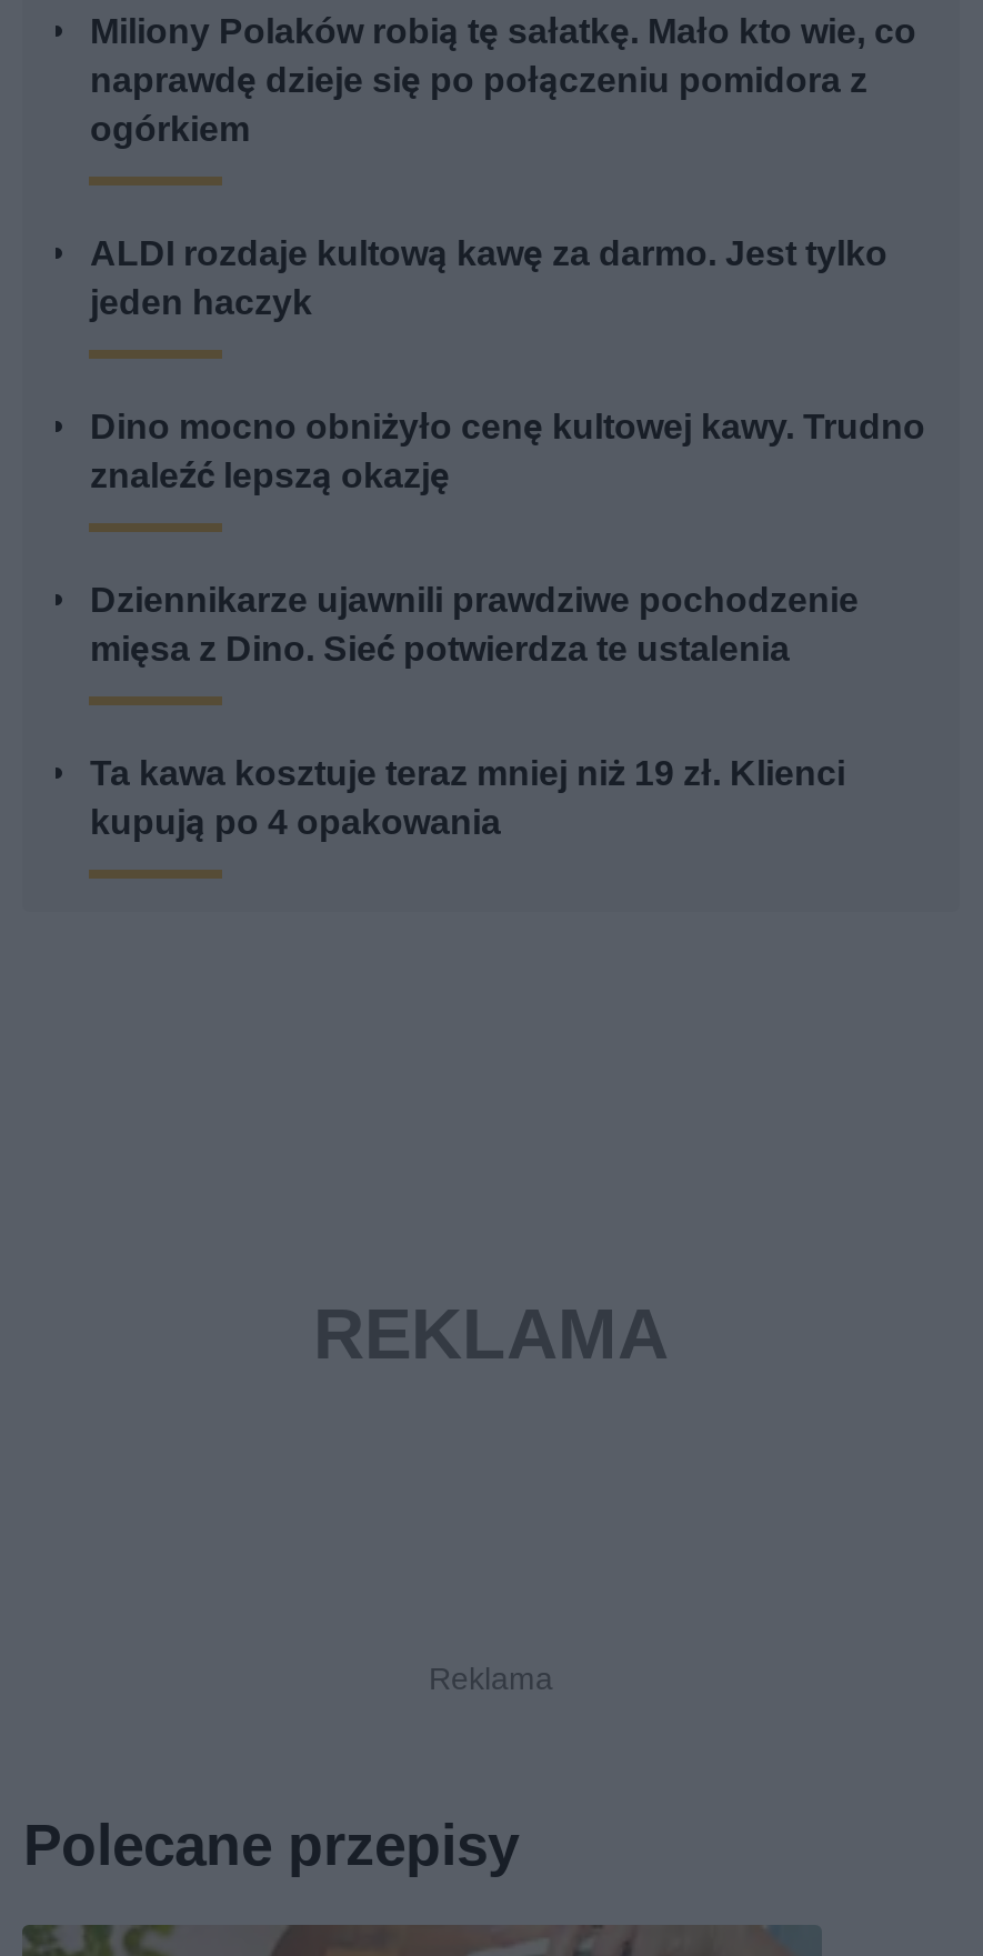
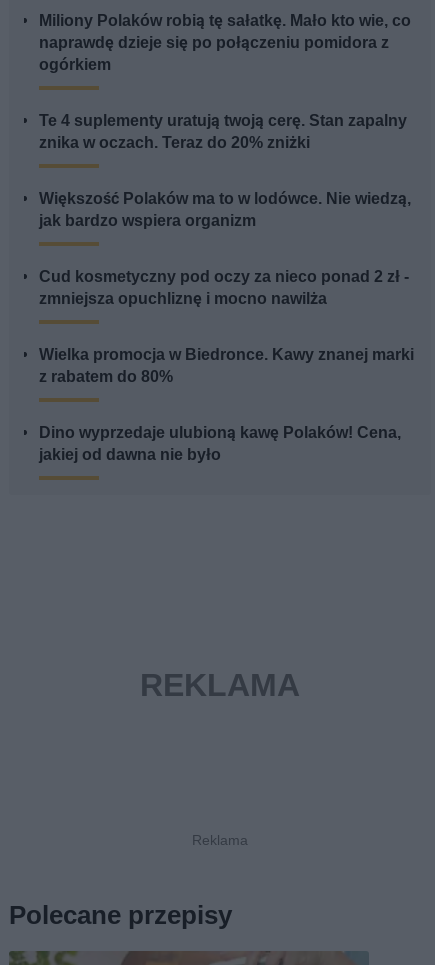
- ALDI rozdaje kultową kawę za darmo. Jest tylko
- jeden haczyk
- Dino mocno obniżyło cenę kultowej kawy. Trudno
- znaleźć lepszą okazję
- Dziennikarze ujawnili prawdziwe pochodzenie
- mięsa z Dino. Sieć potwierdza te ustalenia
- Ta kawa kosztuje teraz mniej niż 19 zł. Klienci
- kupują po 4 opakowania
+ Te 4 suplementy uratują twoją cerę. Stan zapalny
+ znika w oczach. Teraz do 20% zniżki
+ Większość Polaków ma to w lodówce. Nie wiedzą,
+ jak bardzo wspiera organizm
+ Cud kosmetyczny pod oczy za nieco ponad 2 zł -
+ zmniejsza opuchliznę i mocno nawilża
+ Wielka promocja w Biedronce. Kawy znanej marki
+ z rabatem do 80%
+ Dino wyprzedaje ulubioną kawę Polaków! Cena,
+ jakiej od dawna nie było
